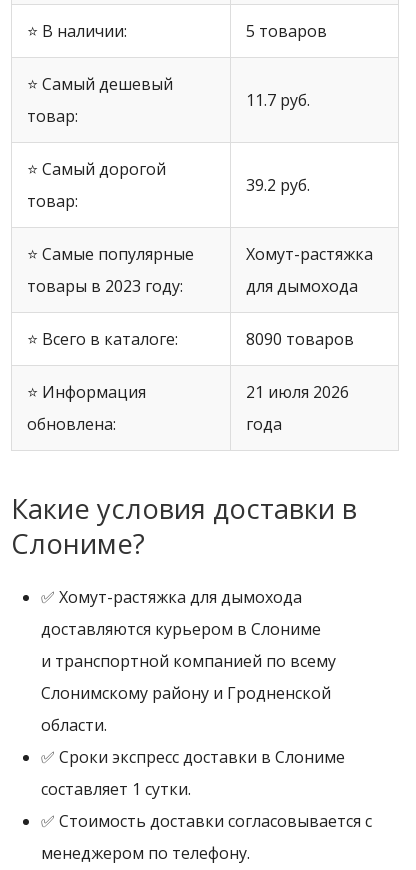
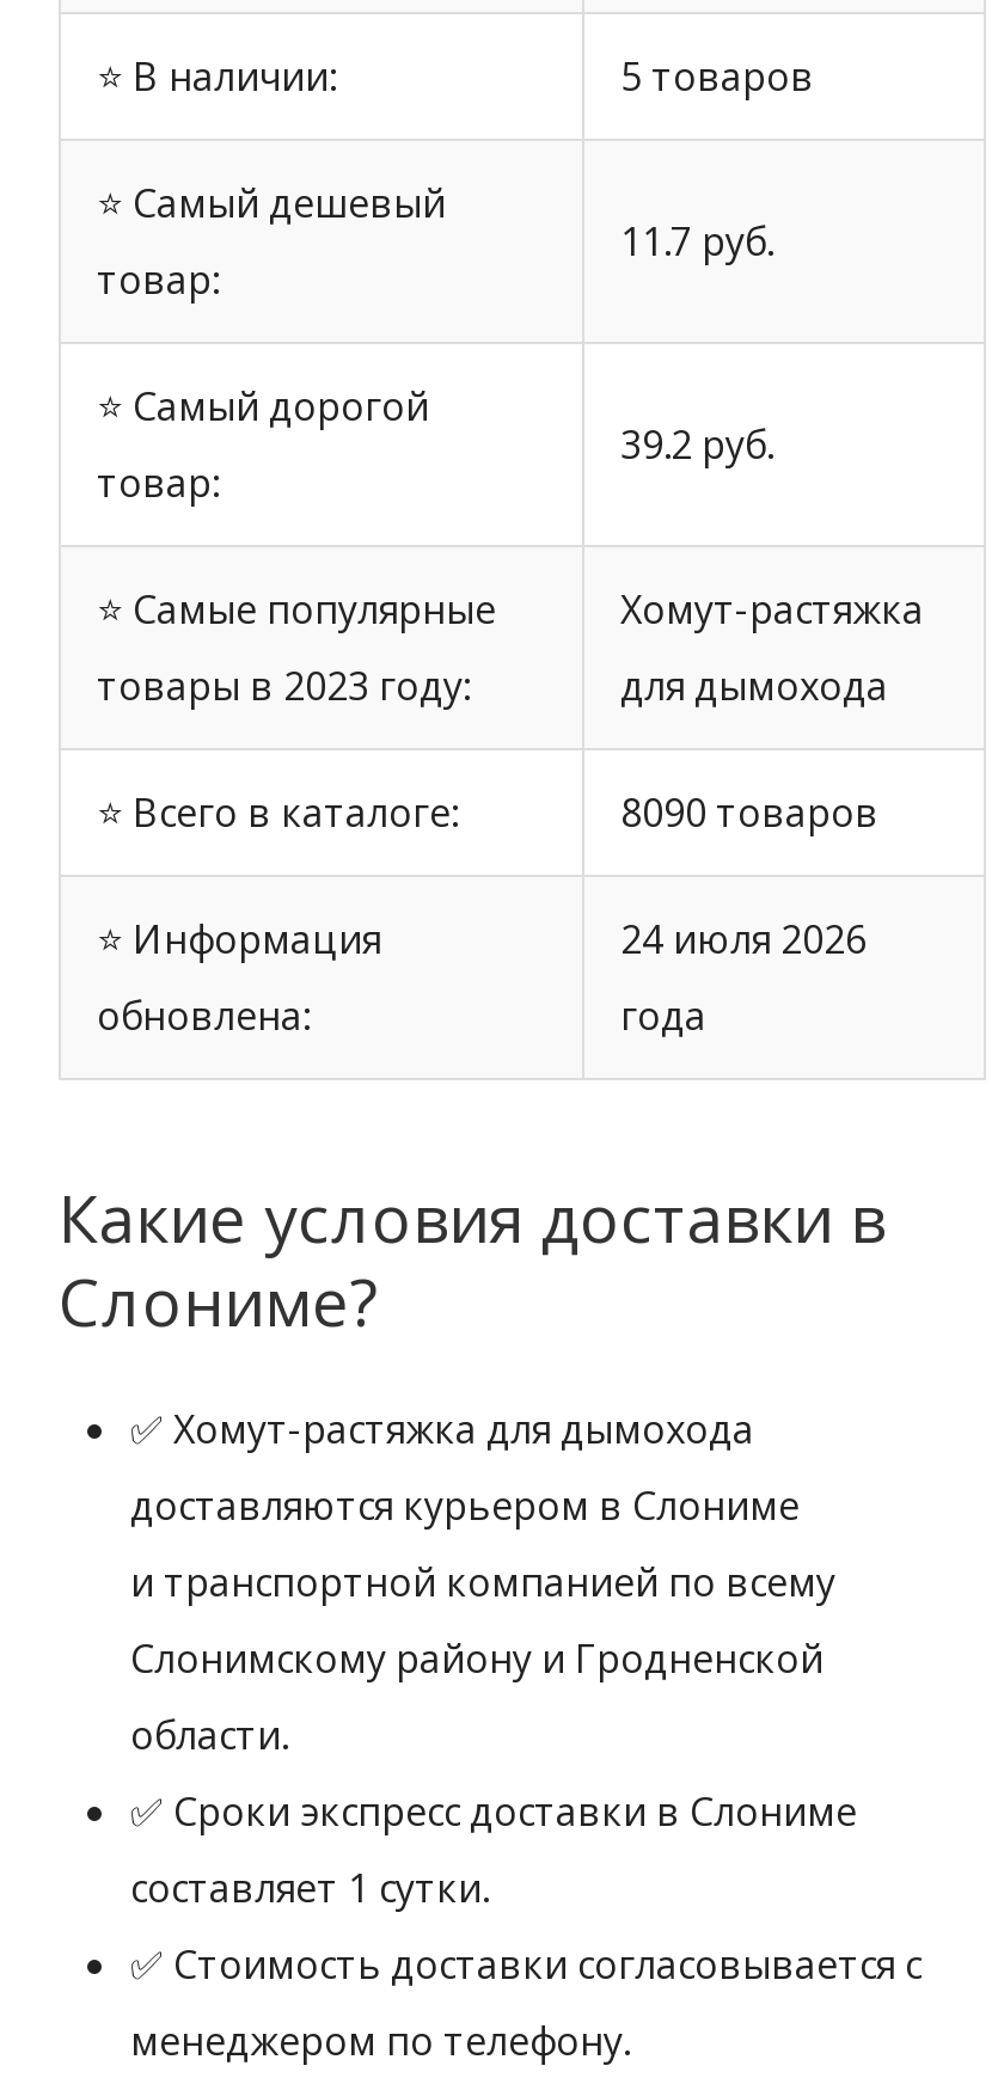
- 21 июля 2026
+ 24 июля 2026
